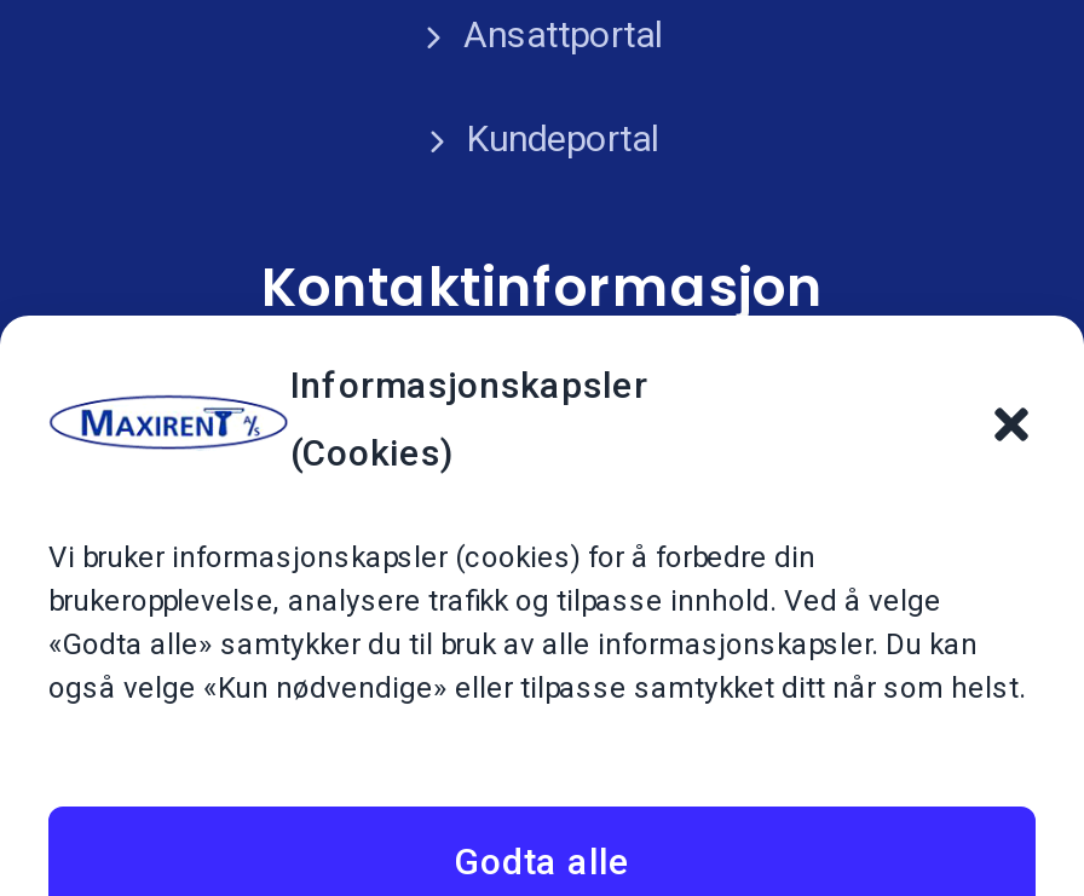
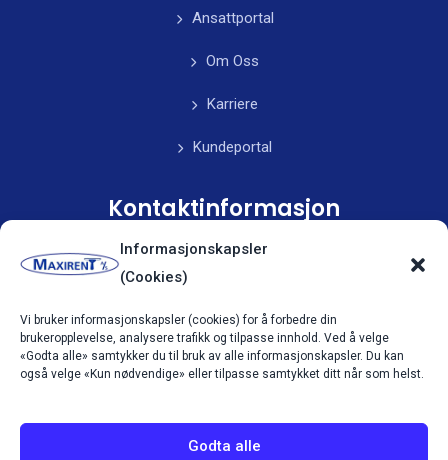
+ Om Oss
+ Karriere
